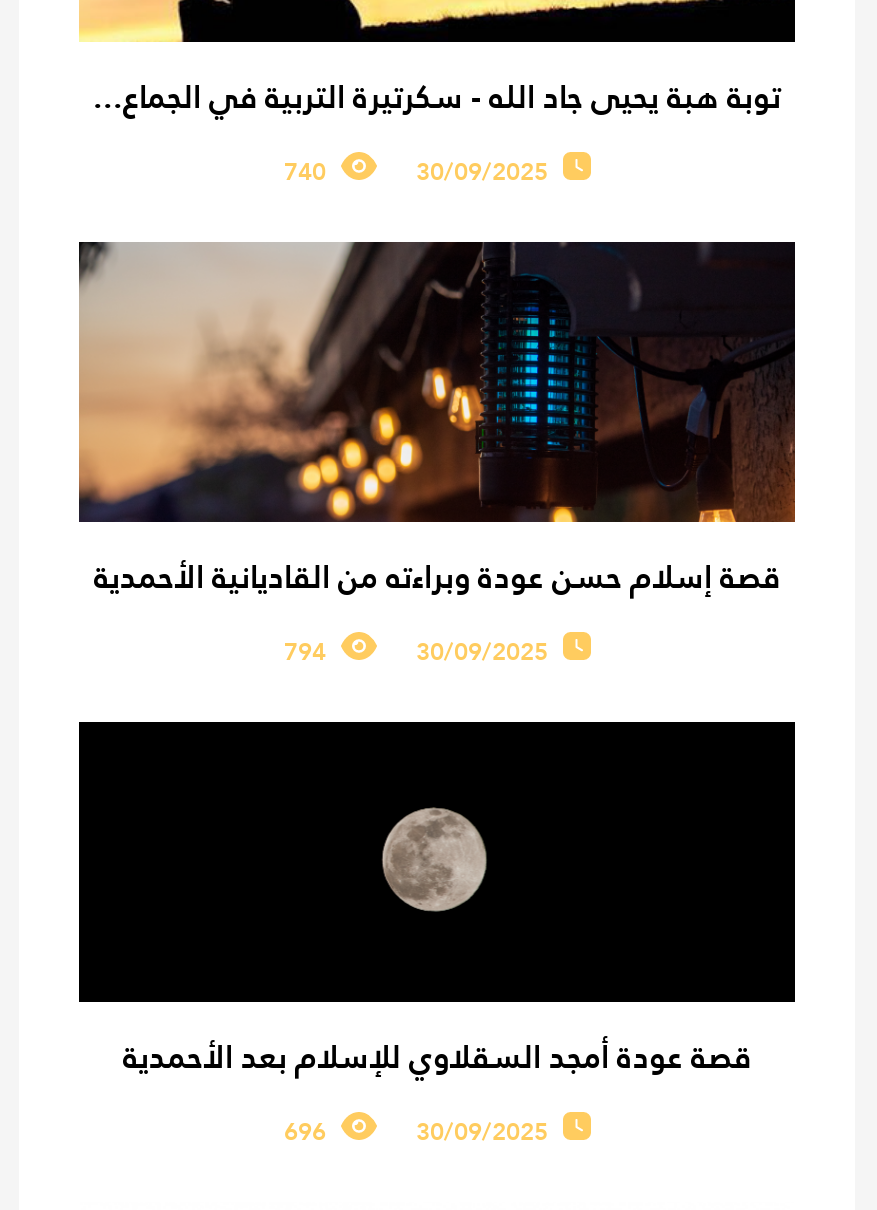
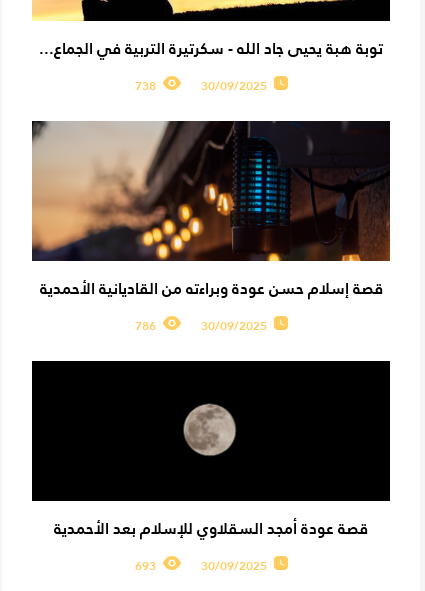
- 740
+ 738

- 794
+ 786

- 696
+ 693
